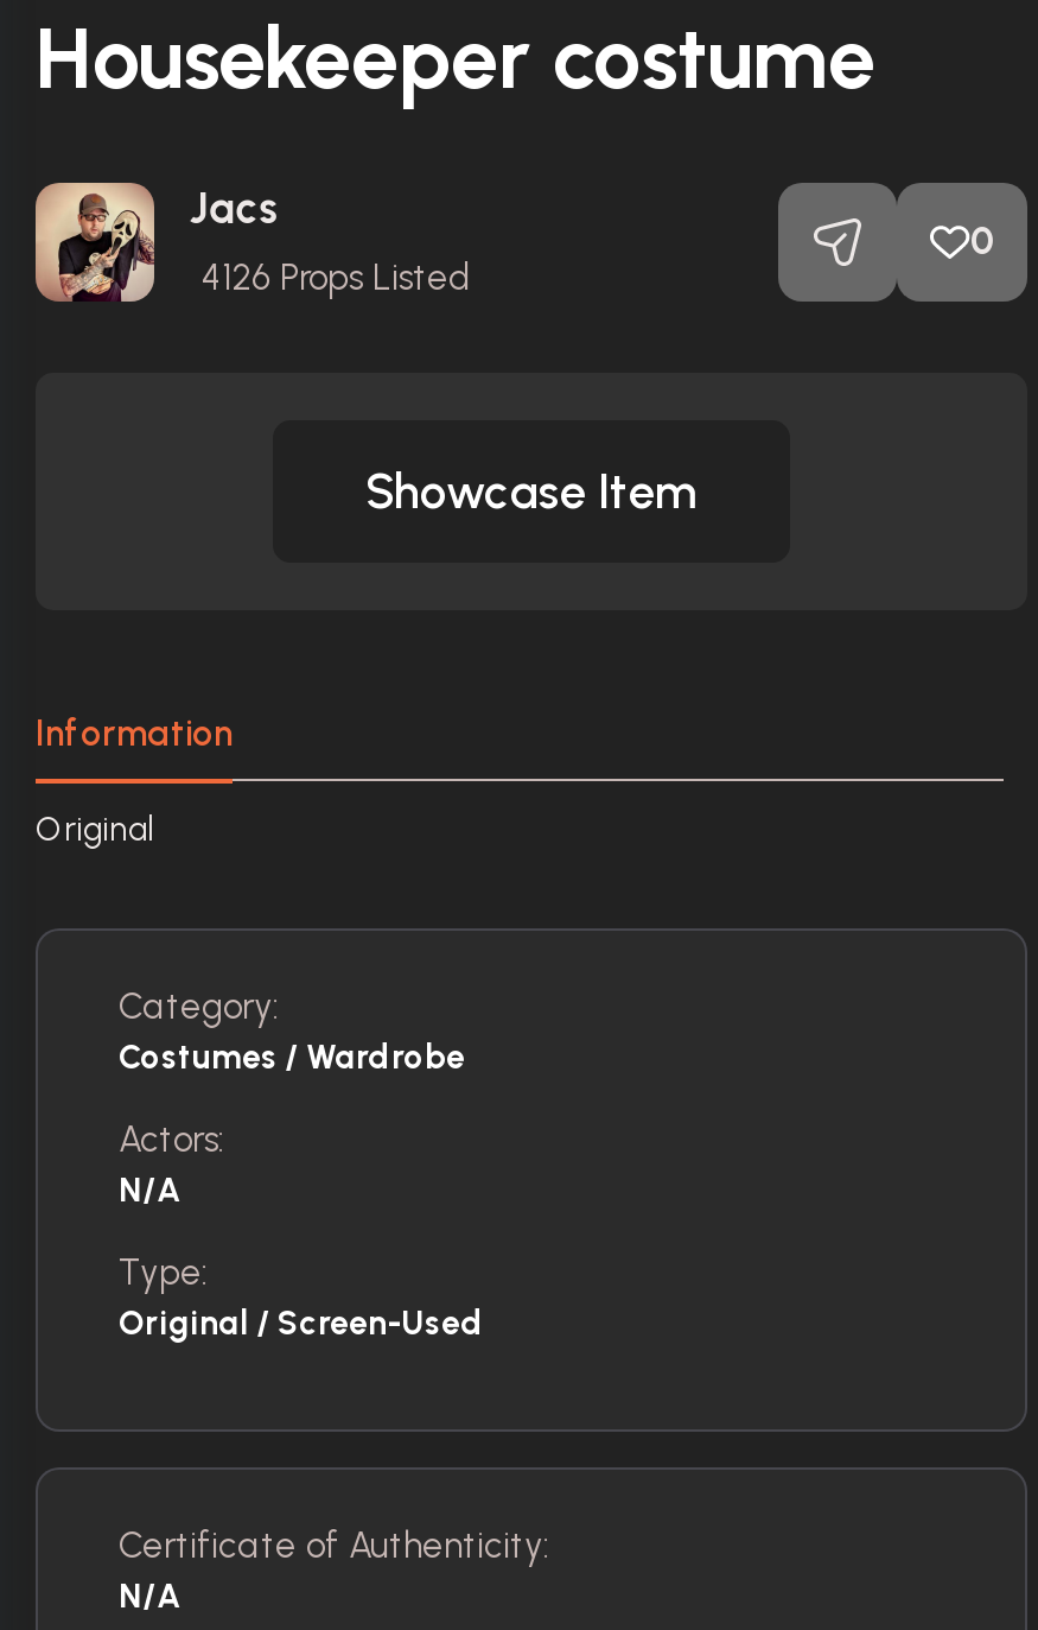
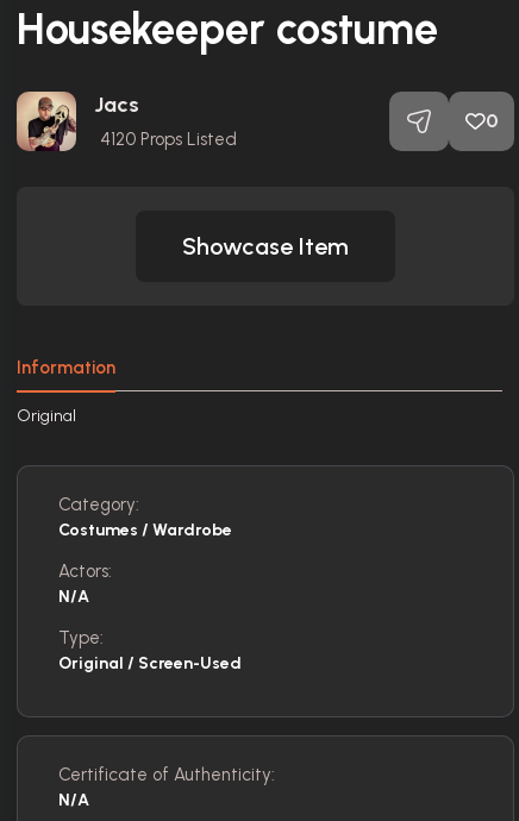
- 4126 Props Listed
+ 4120 Props Listed
